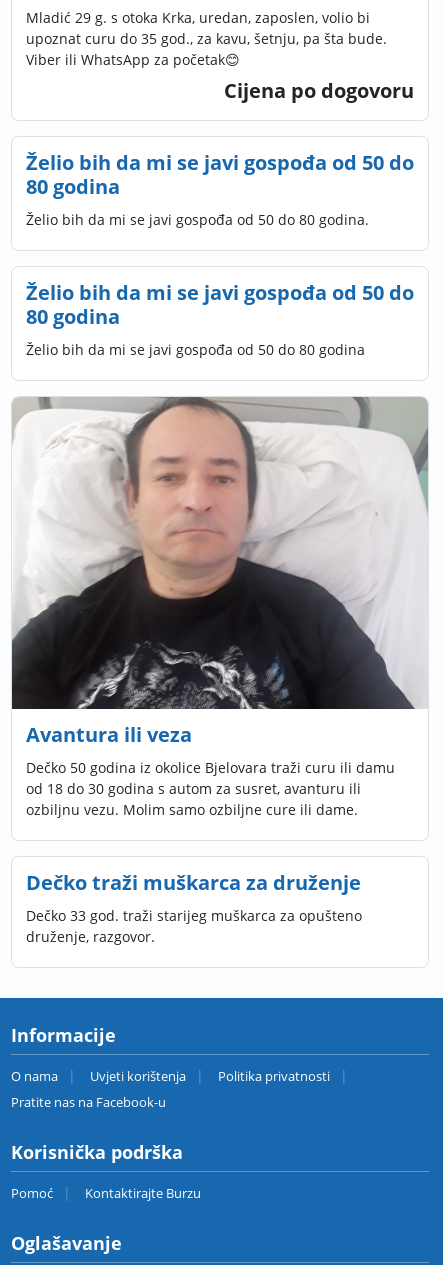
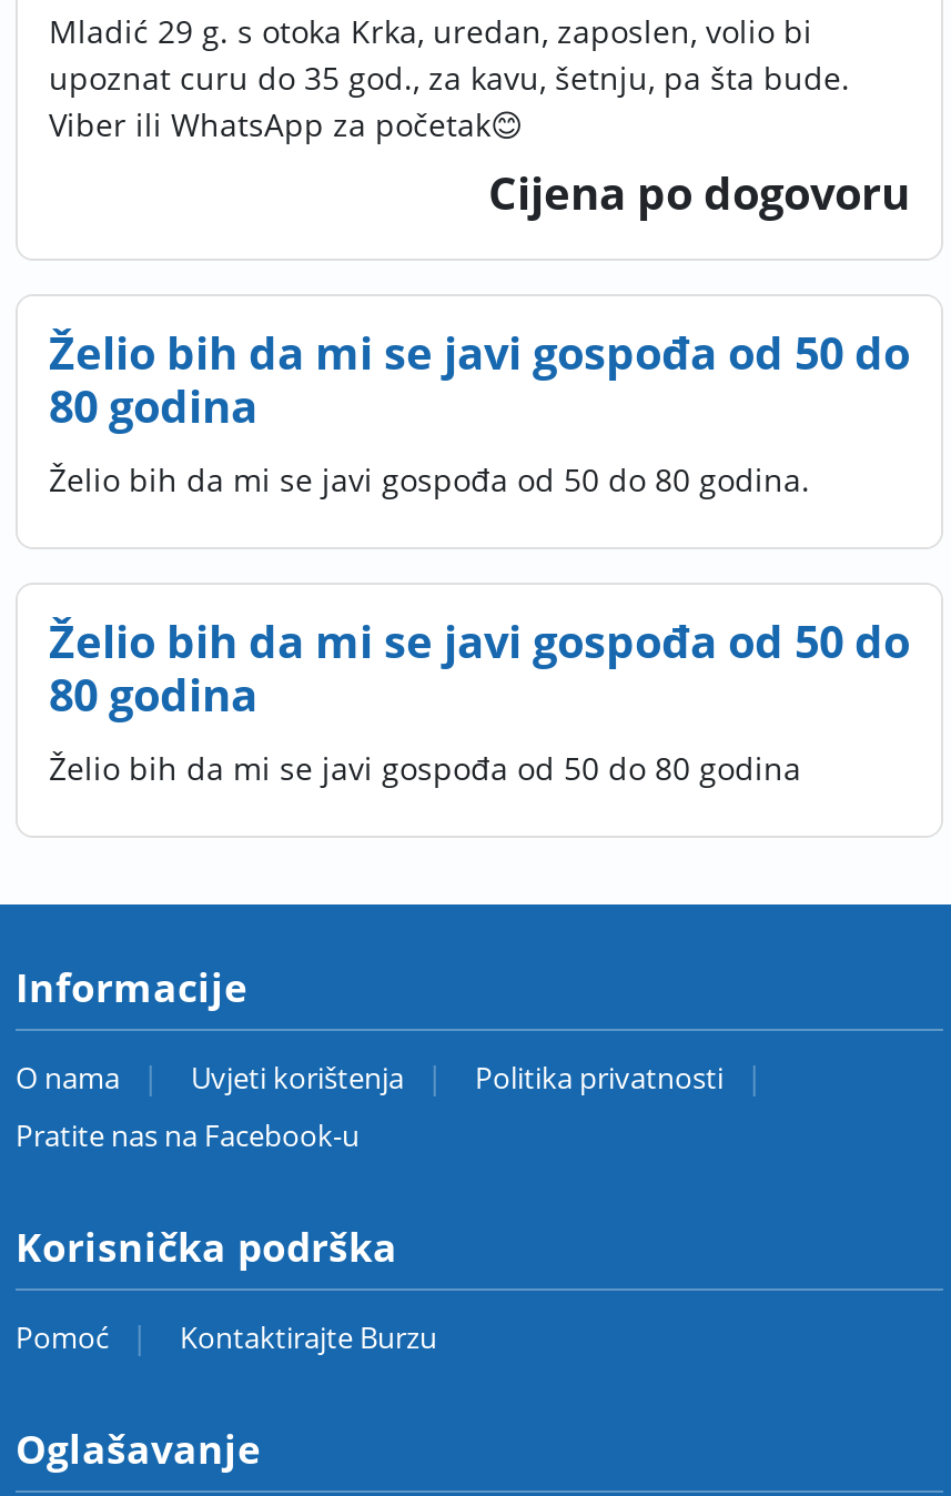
- [image]
- Avantura ili veza
- Dečko 50 godina iz okolice Bjelovara traži curu ili damu
- od 18 do 30 godina s autom za susret, avanturu ili
- ozbiljnu vezu. Molim samo ozbiljne cure ili dame.
- Dečko traži muškarca za druženje
- Dečko 33 god. traži starijeg muškarca za opušteno
- druženje, razgovor.
